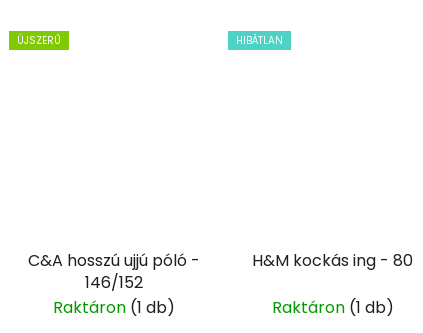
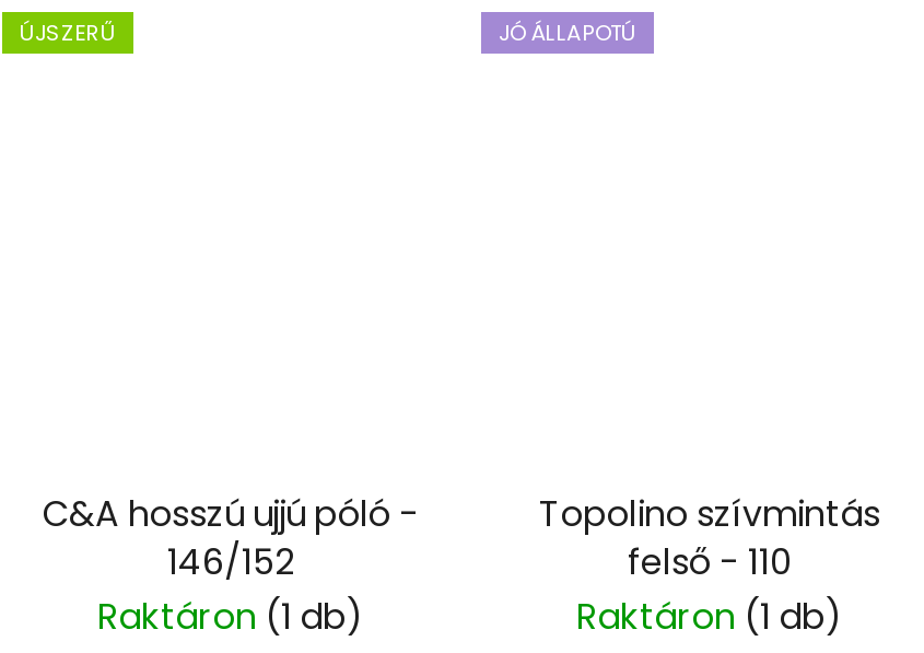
- HIBÁTLAN
+ JÓ ÁLLAPOTÚ

- H&M kockás ing - 80
+ Topolino szívmintás
+ felső - 110
